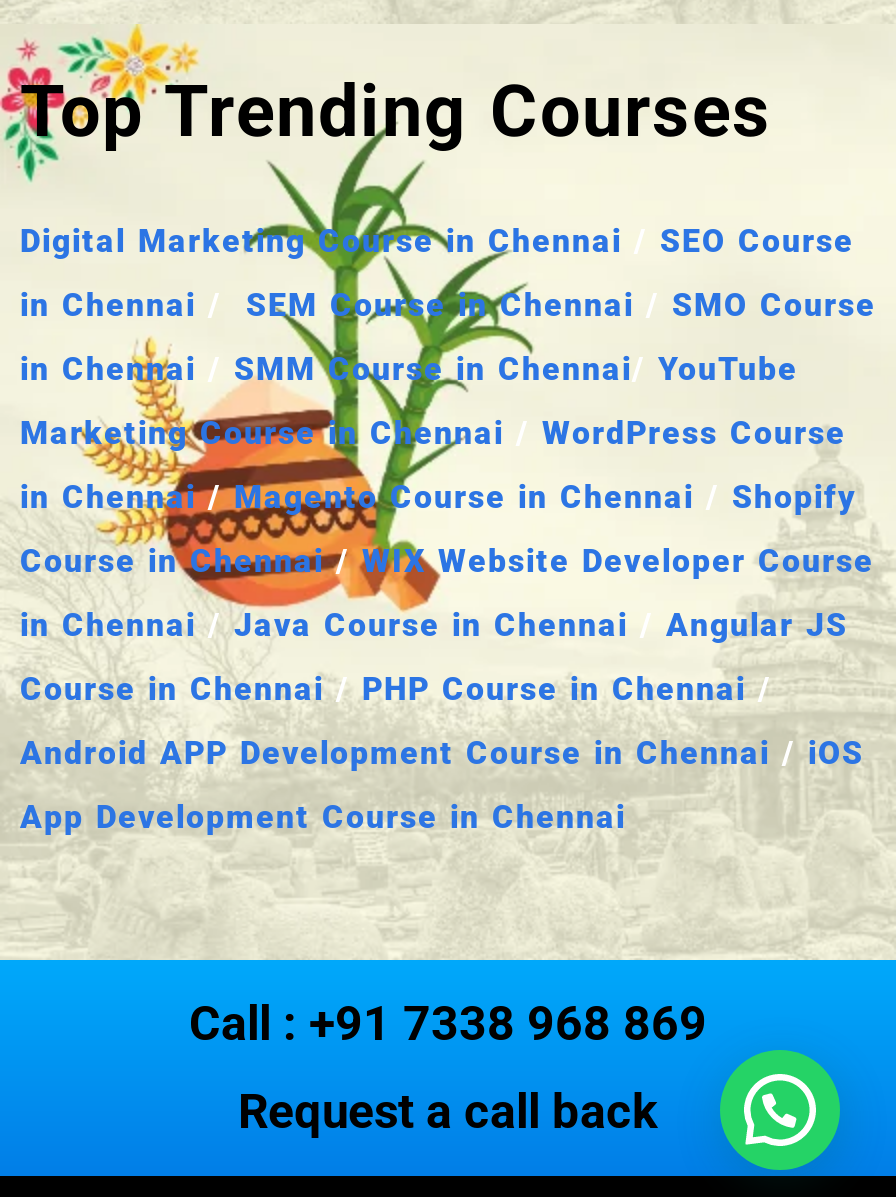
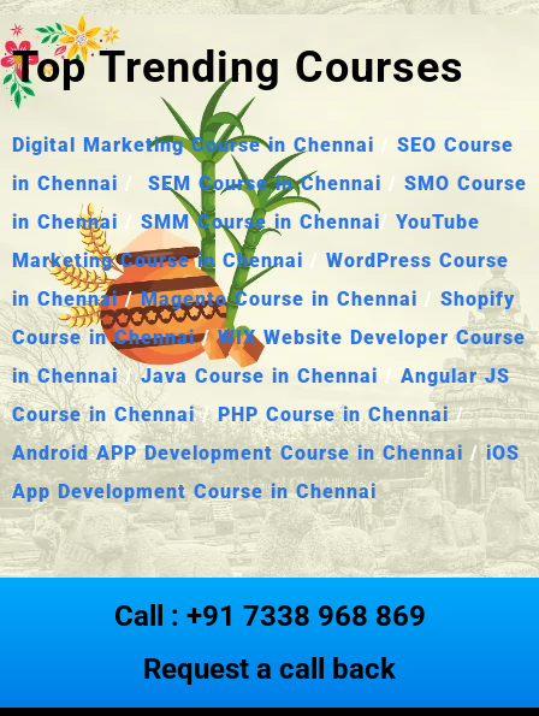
- [image]
